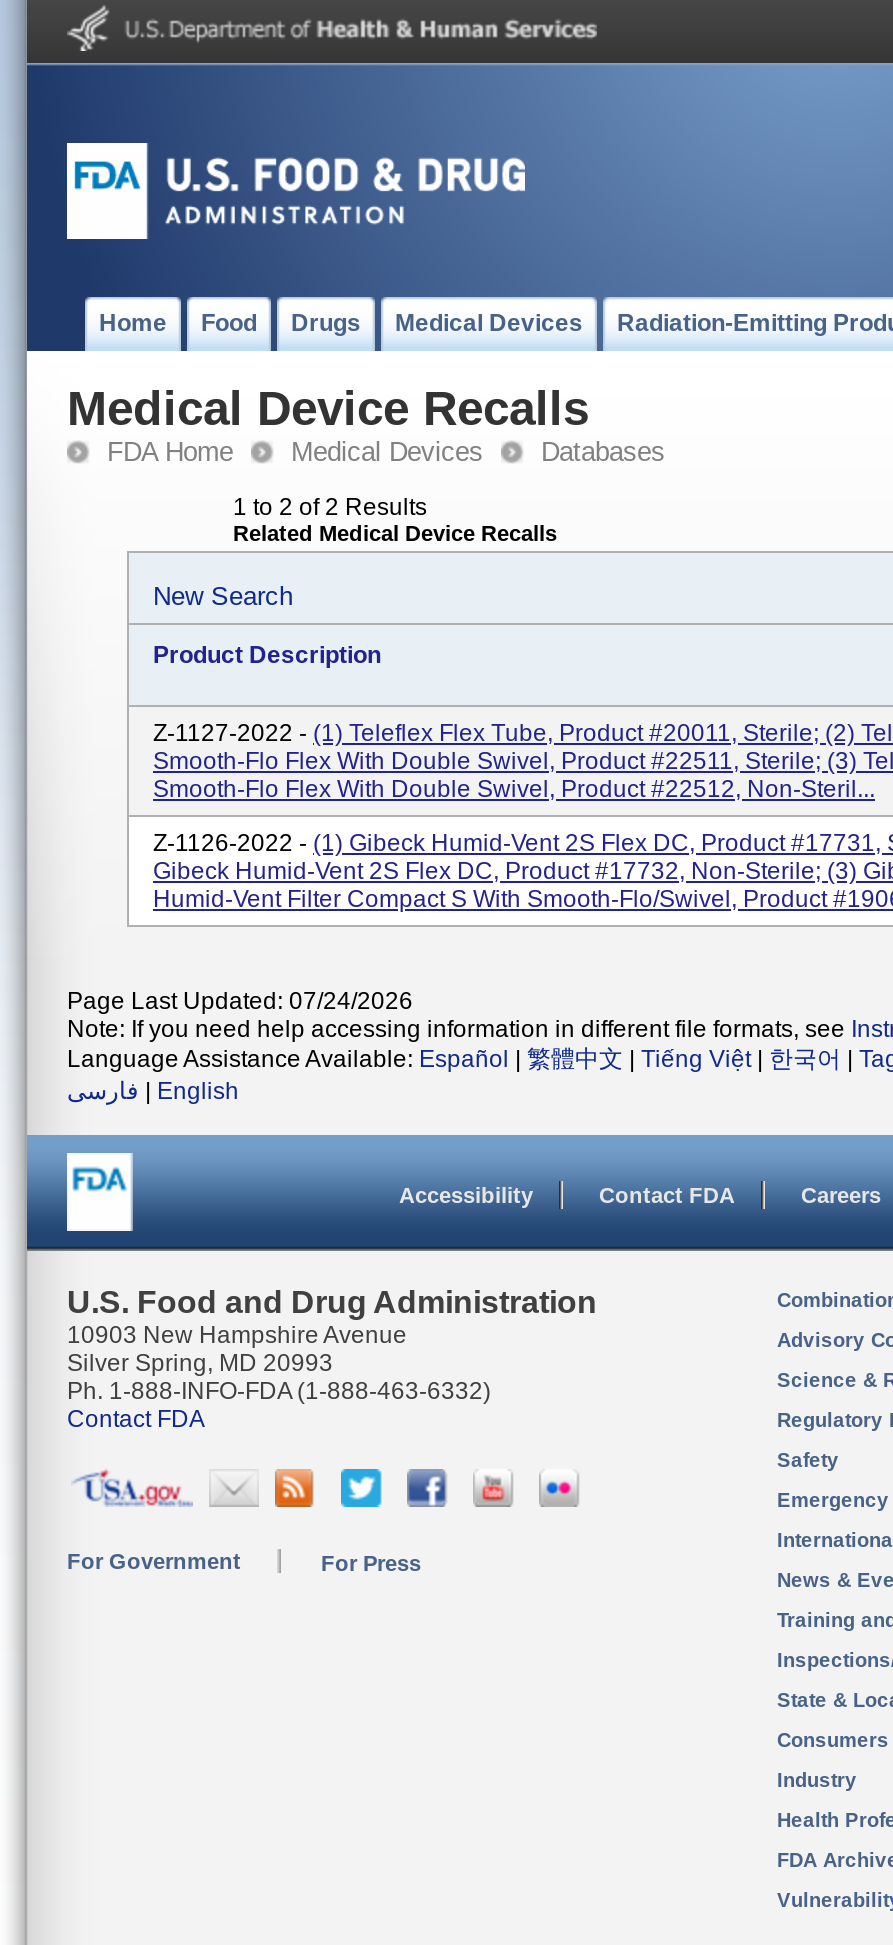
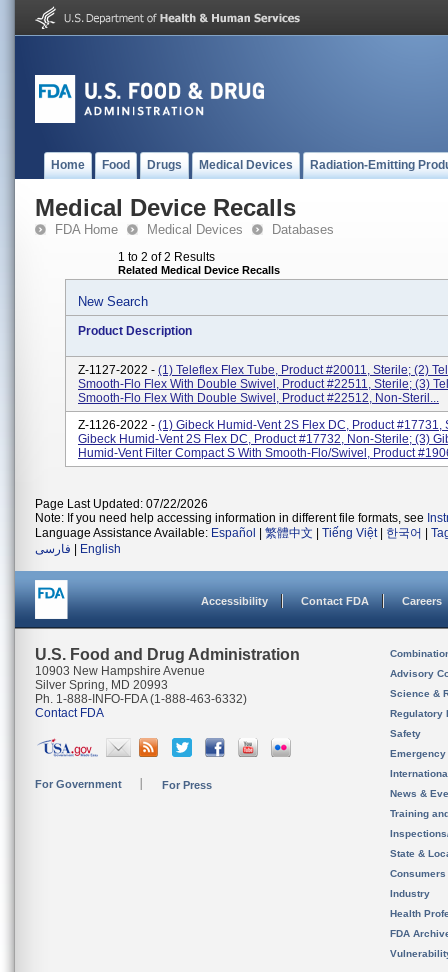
- Page Last Updated: 07/24/2026
+ Page Last Updated: 07/22/2026
